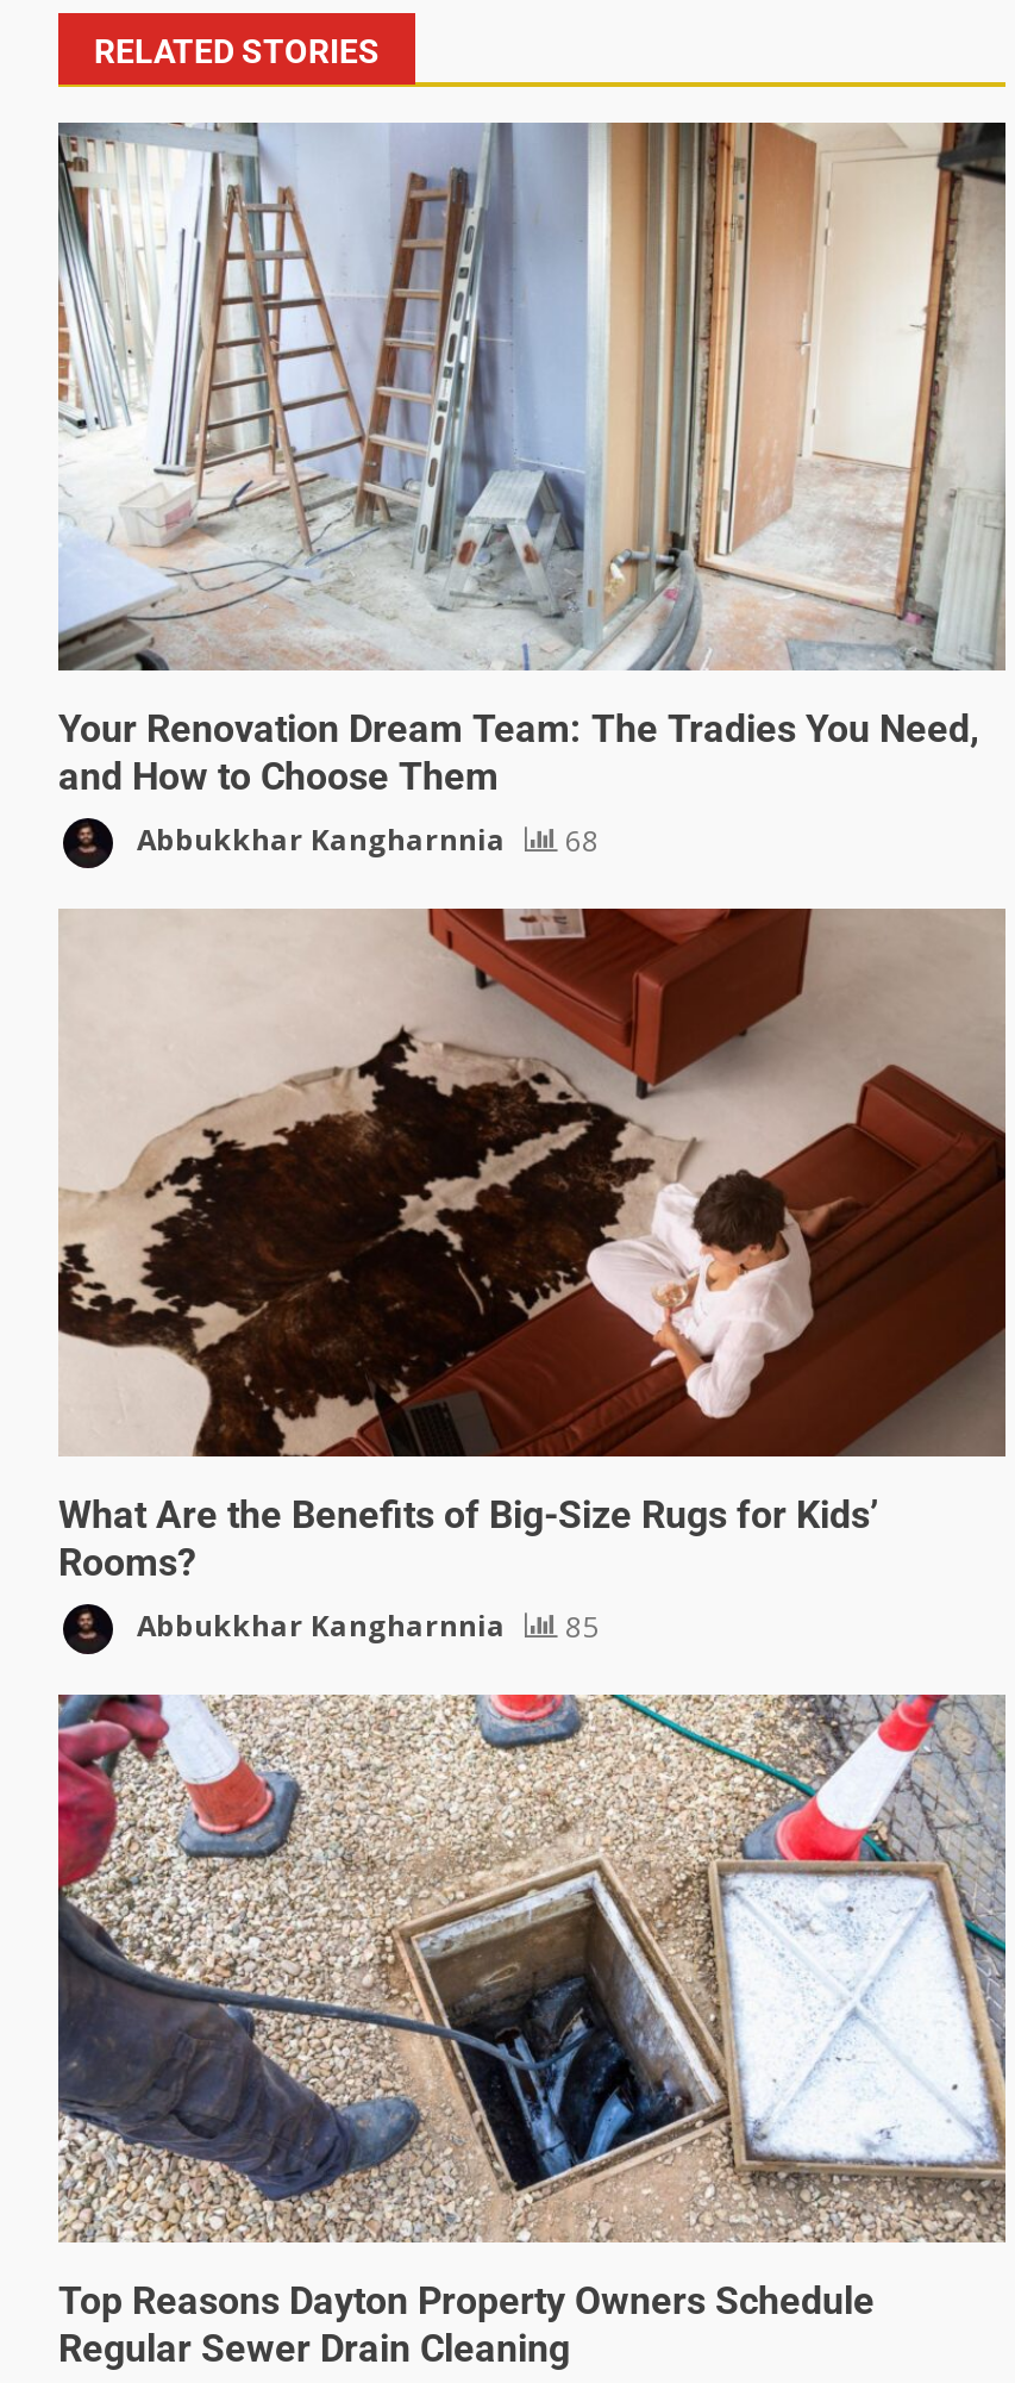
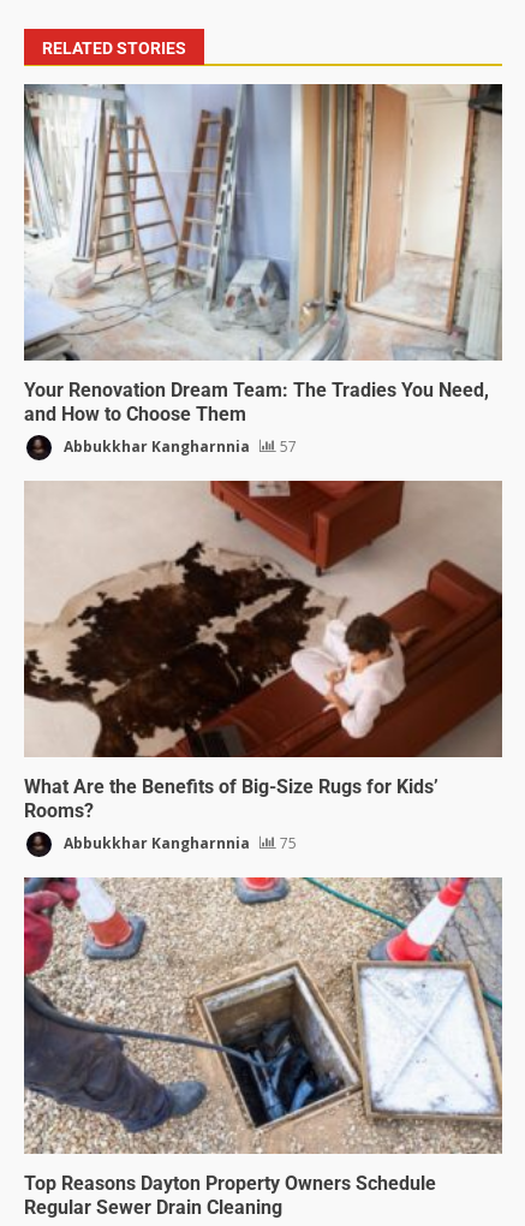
- Abbukkhar Kangharnnia 68
+ Abbukkhar Kangharnnia 57

- Abbukkhar Kangharnnia 85
+ Abbukkhar Kangharnnia 75
